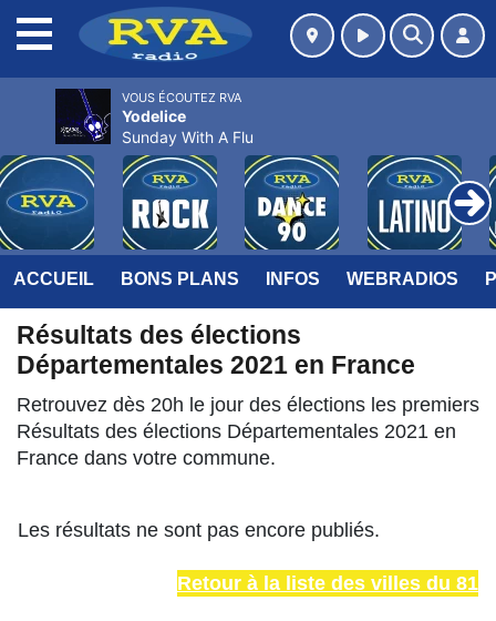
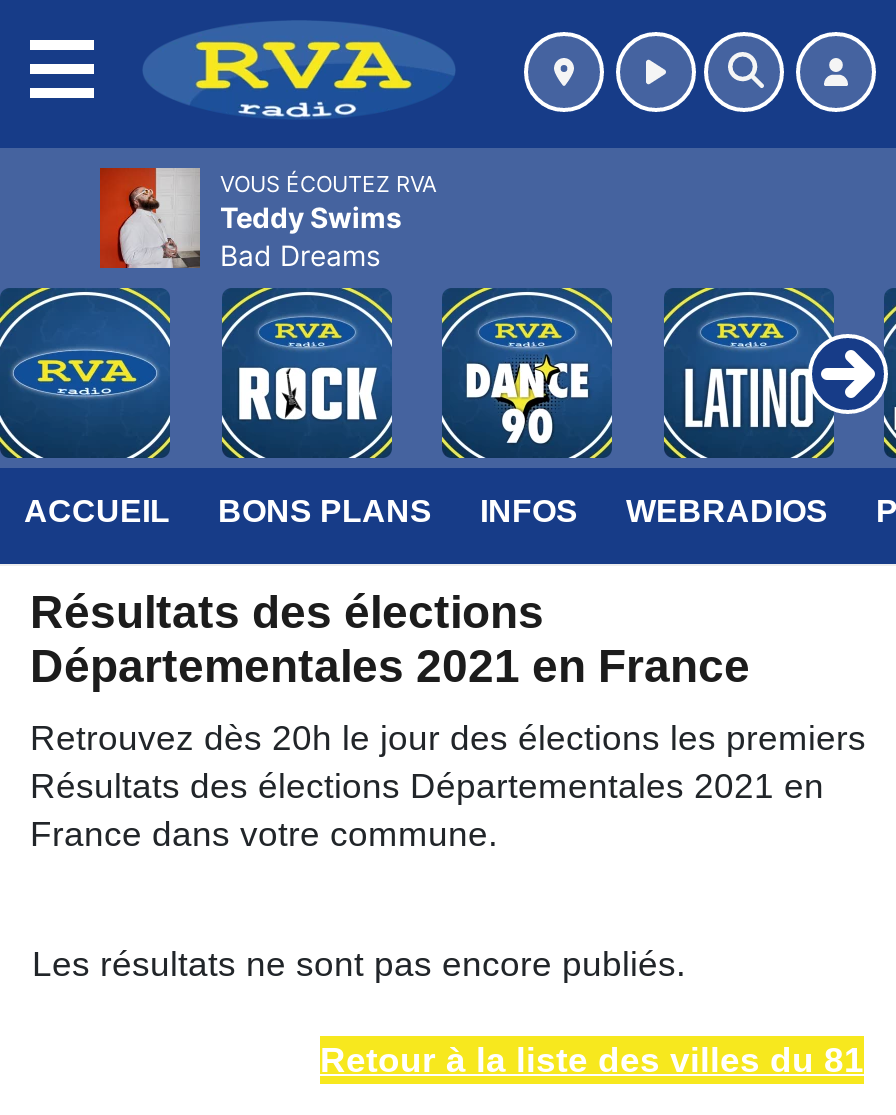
- [image]
- Yodelice
- Sunday With A Flu
+ [image]
+ Teddy Swims
+ Bad Dreams
